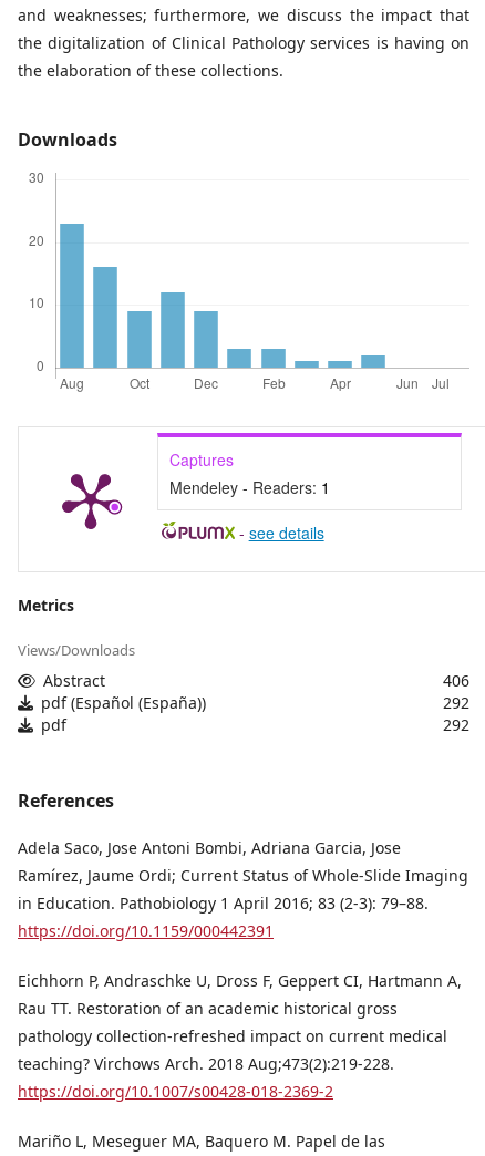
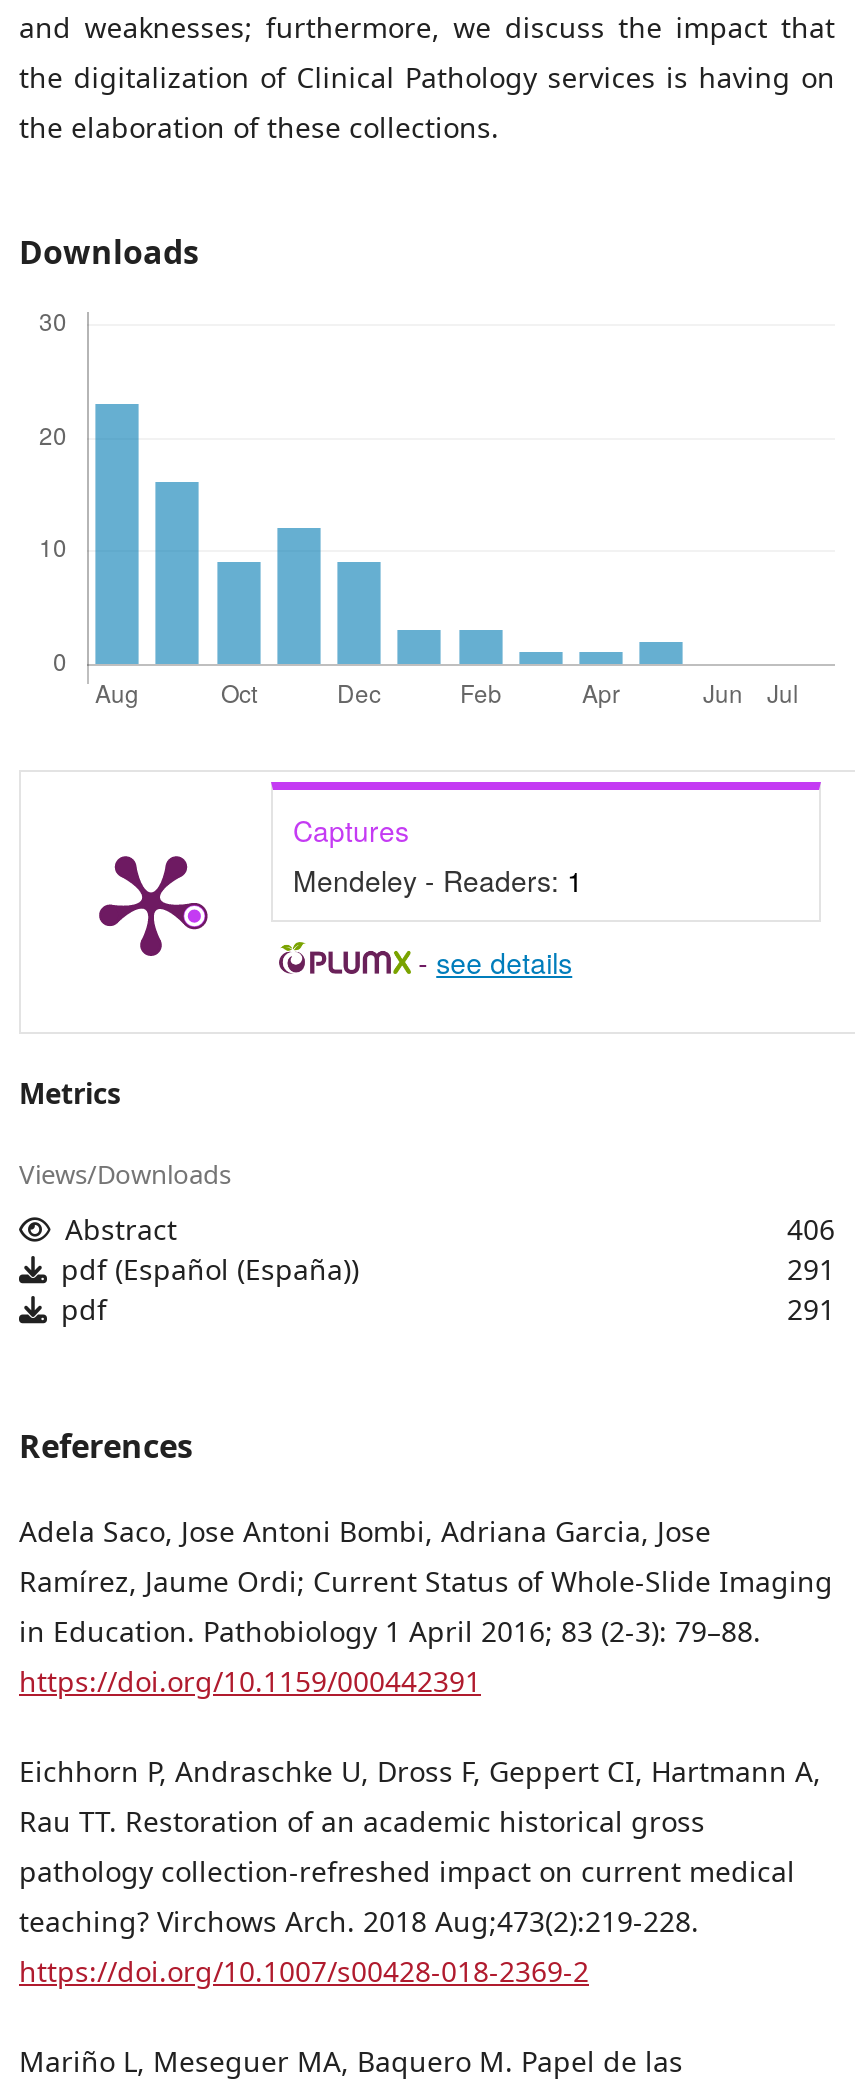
- 292
+ 291

- 292
+ 291
